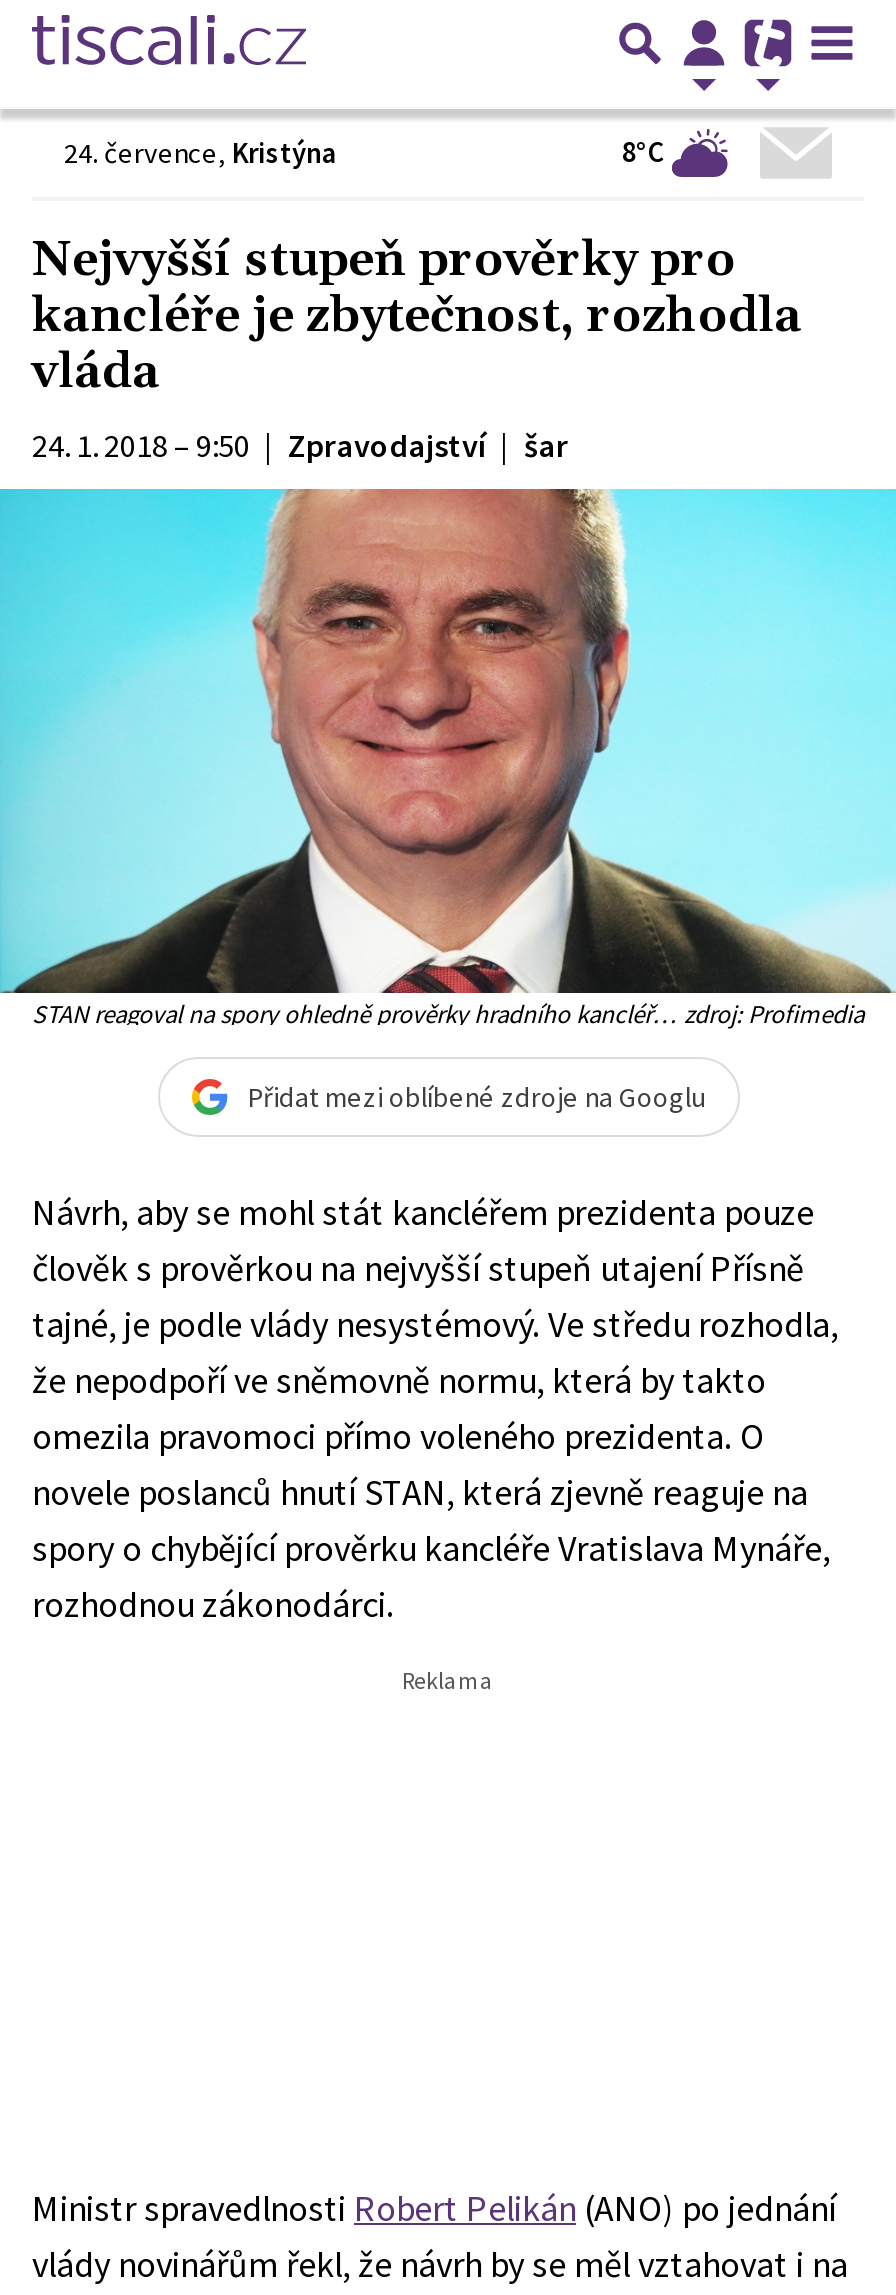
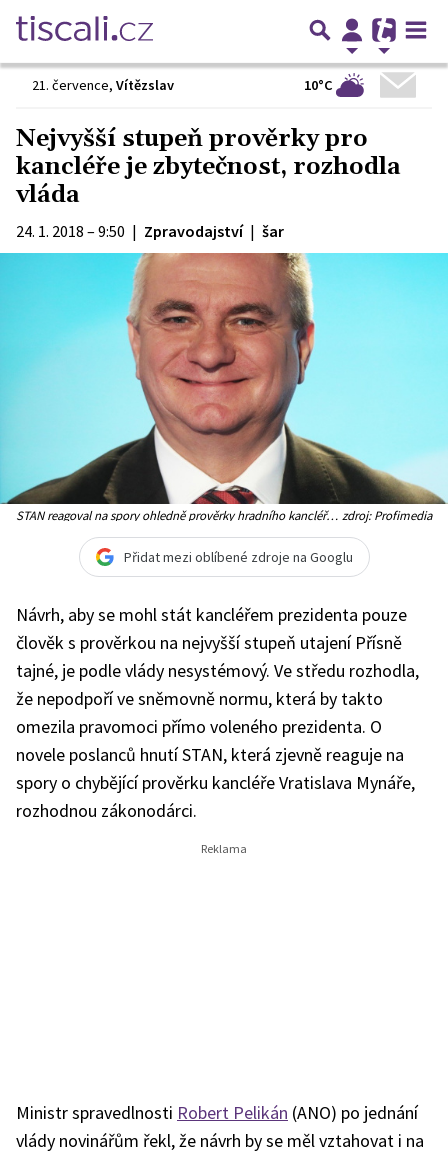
- 24. července, Kristýna
- 8°C
+ 21. července, Vítězslav
+ 10°C
